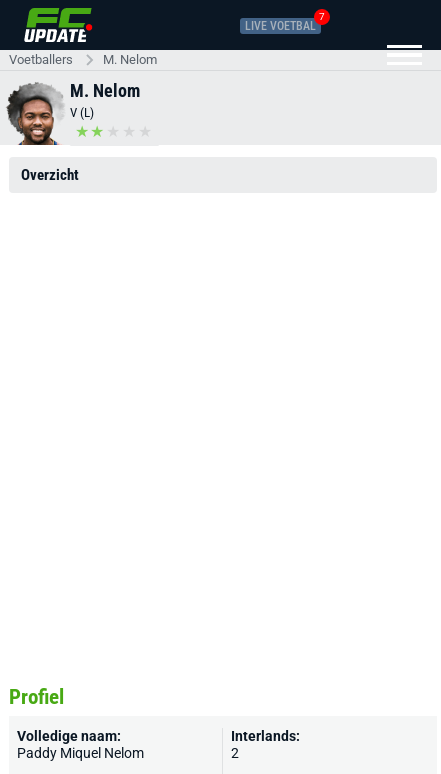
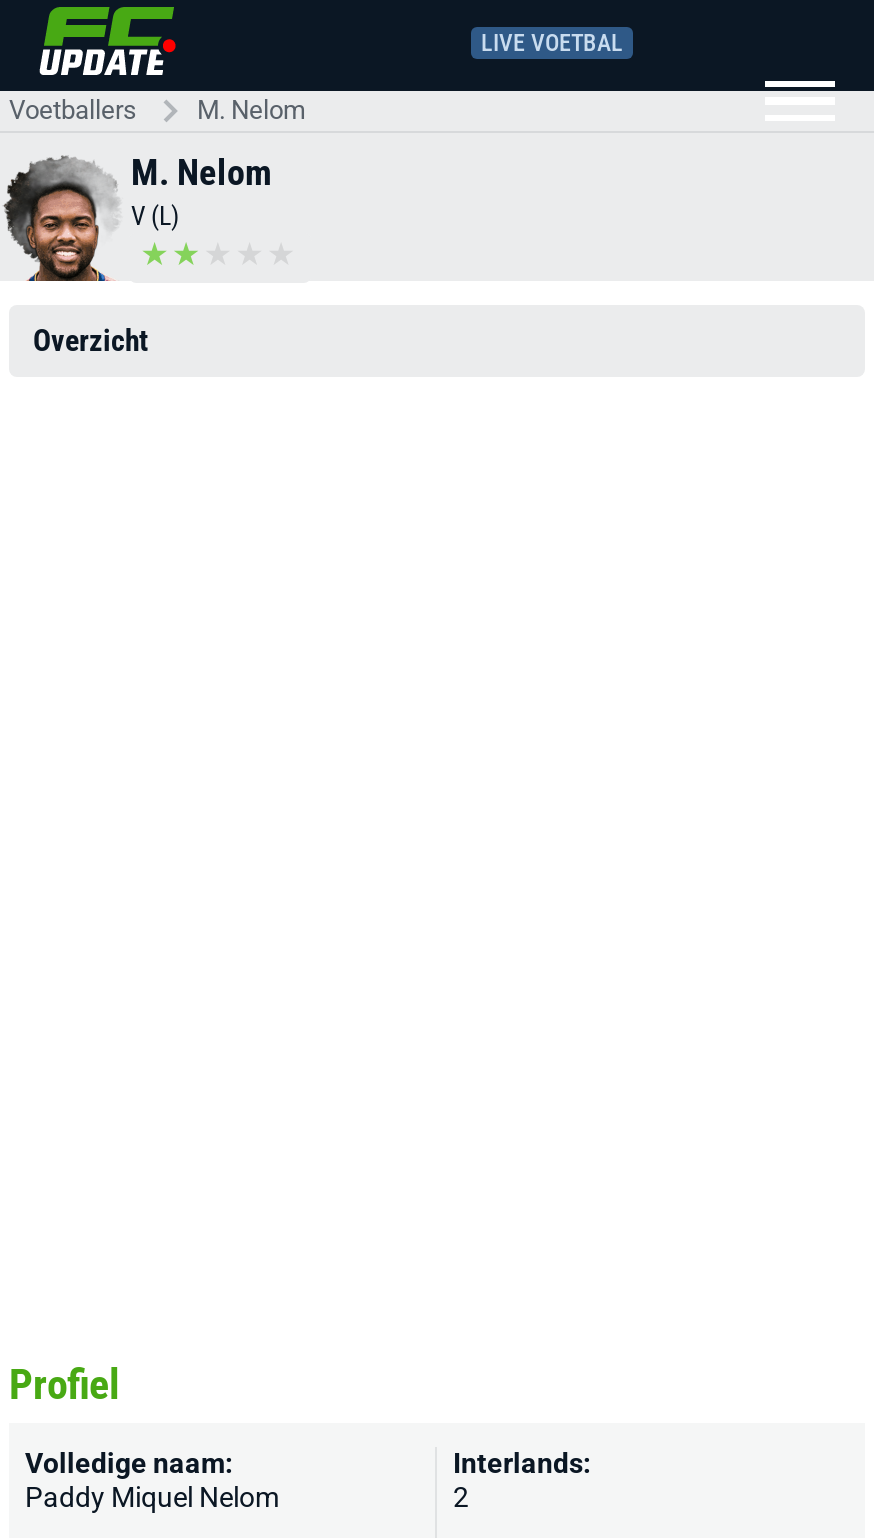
- 7
